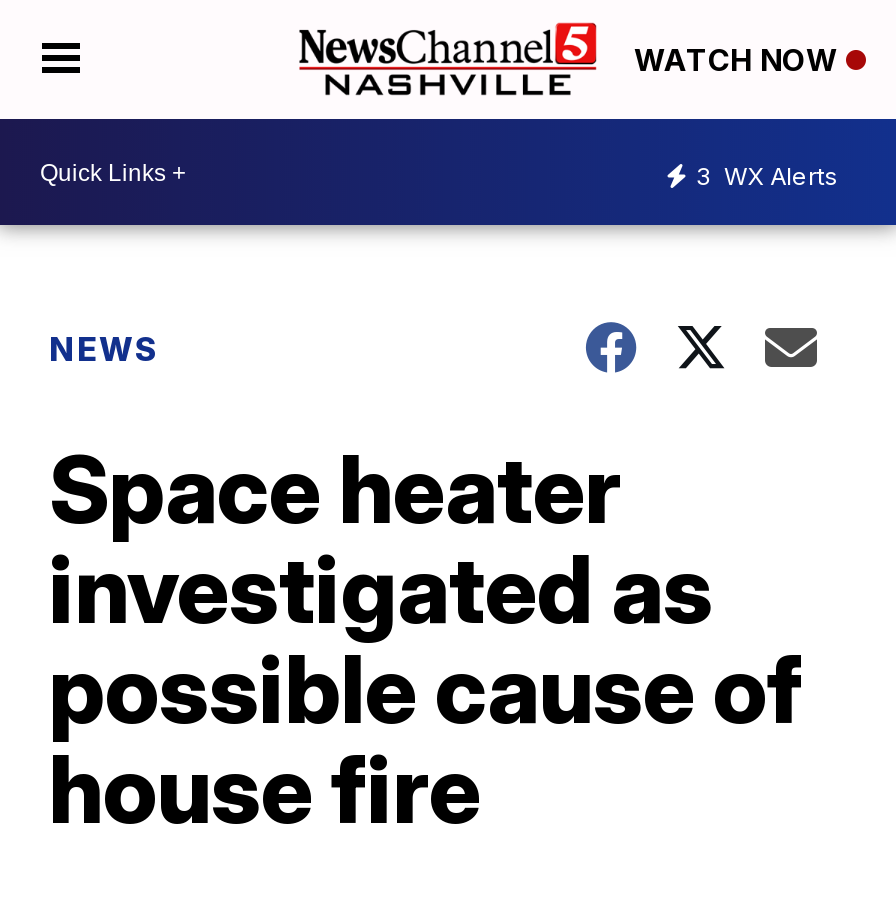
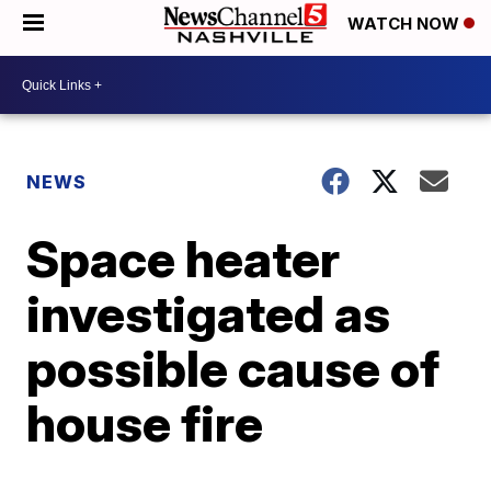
- 3 WX Alerts
